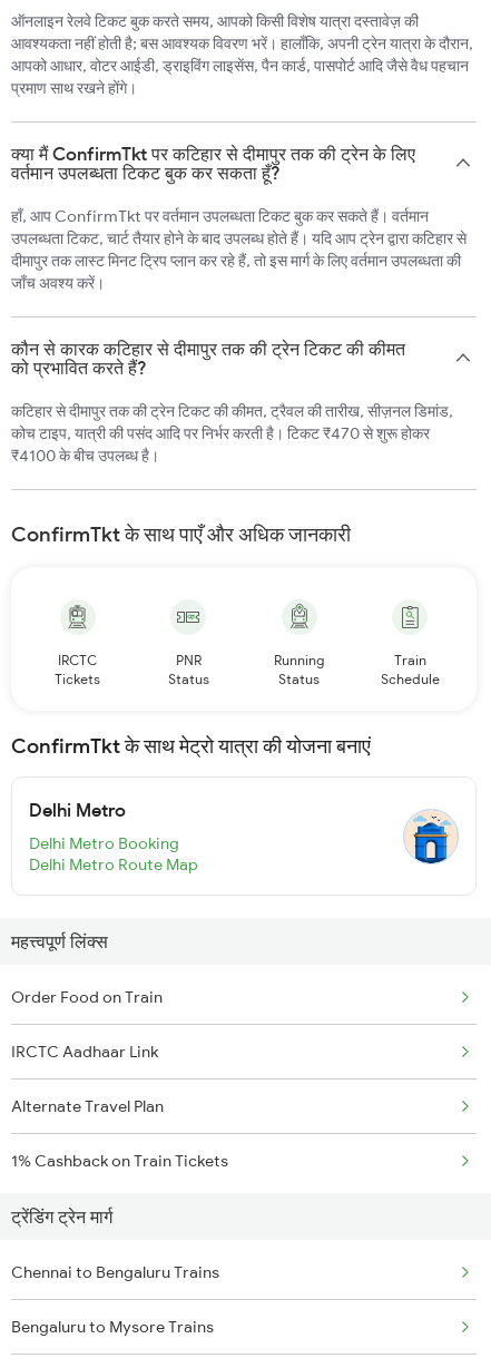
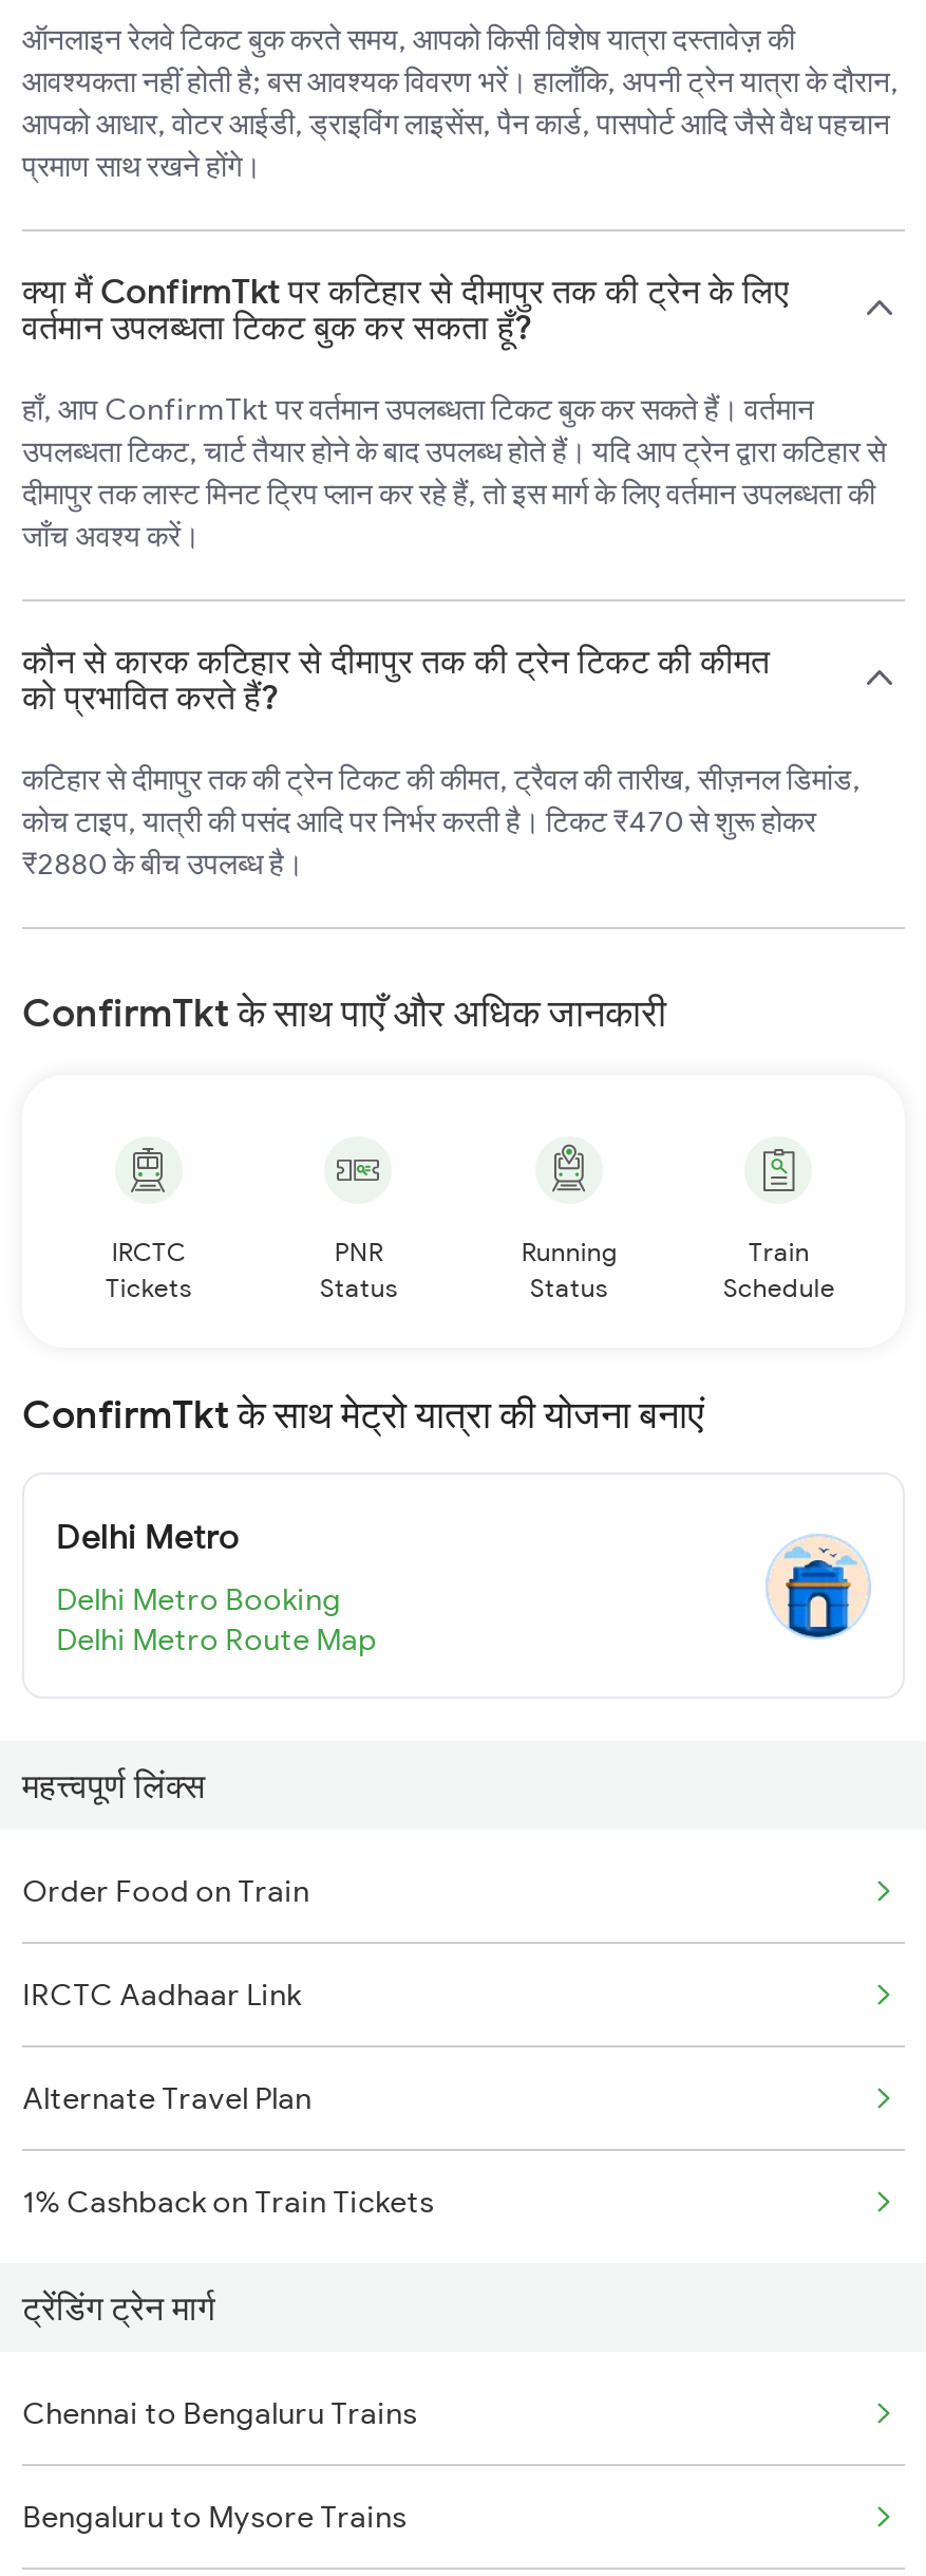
- ₹4100 के बीच उपलब्ध है।
+ ₹2880 के बीच उपलब्ध है।
